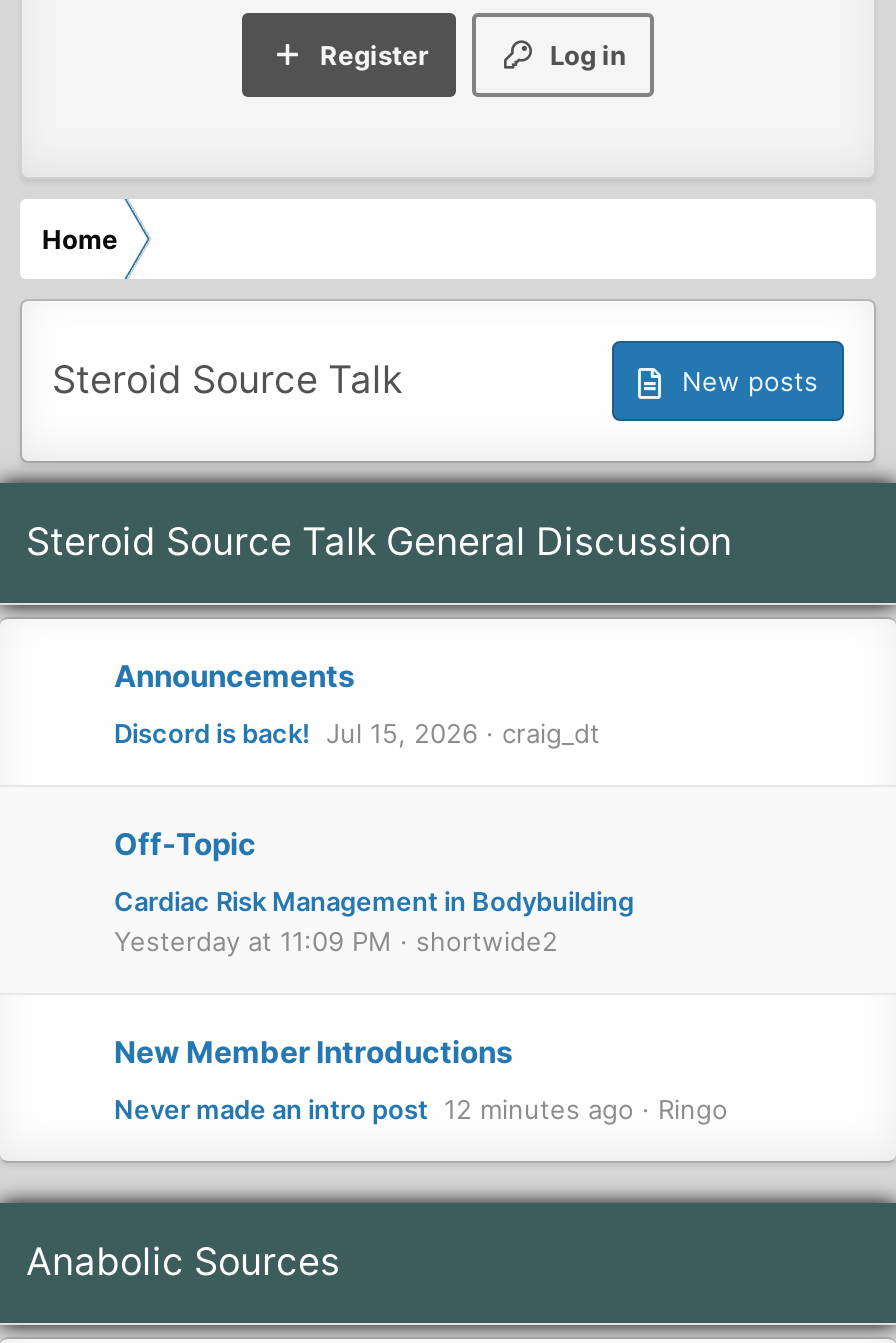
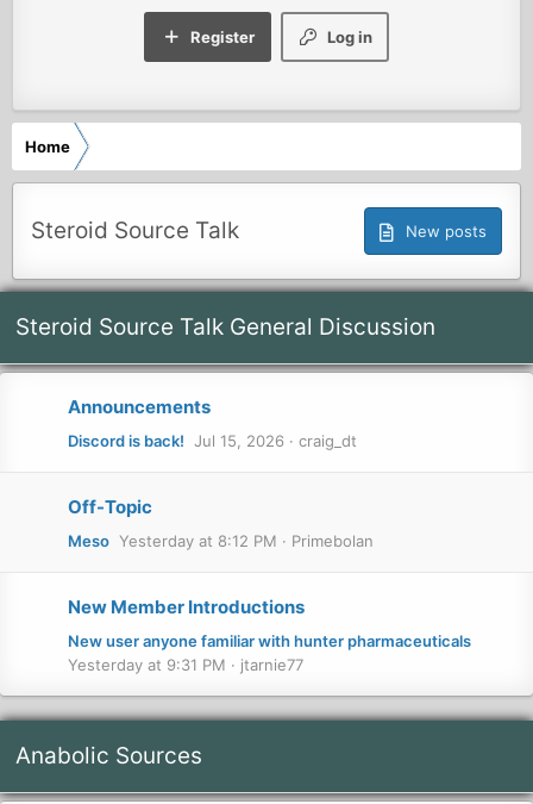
- Cardiac Risk Management in Bodybuilding
- Yesterday at 11:09 PM
- shortwide2
+ Meso Yesterday at 8:12 PM
+ Primebolan

moved up: New Member Introductions

- Never made an intro post 12 minutes ago
- Ringo
+ New user anyone familiar with hunter pharmaceuticals
+ Yesterday at 9:31 PM
+ jtarnie77
